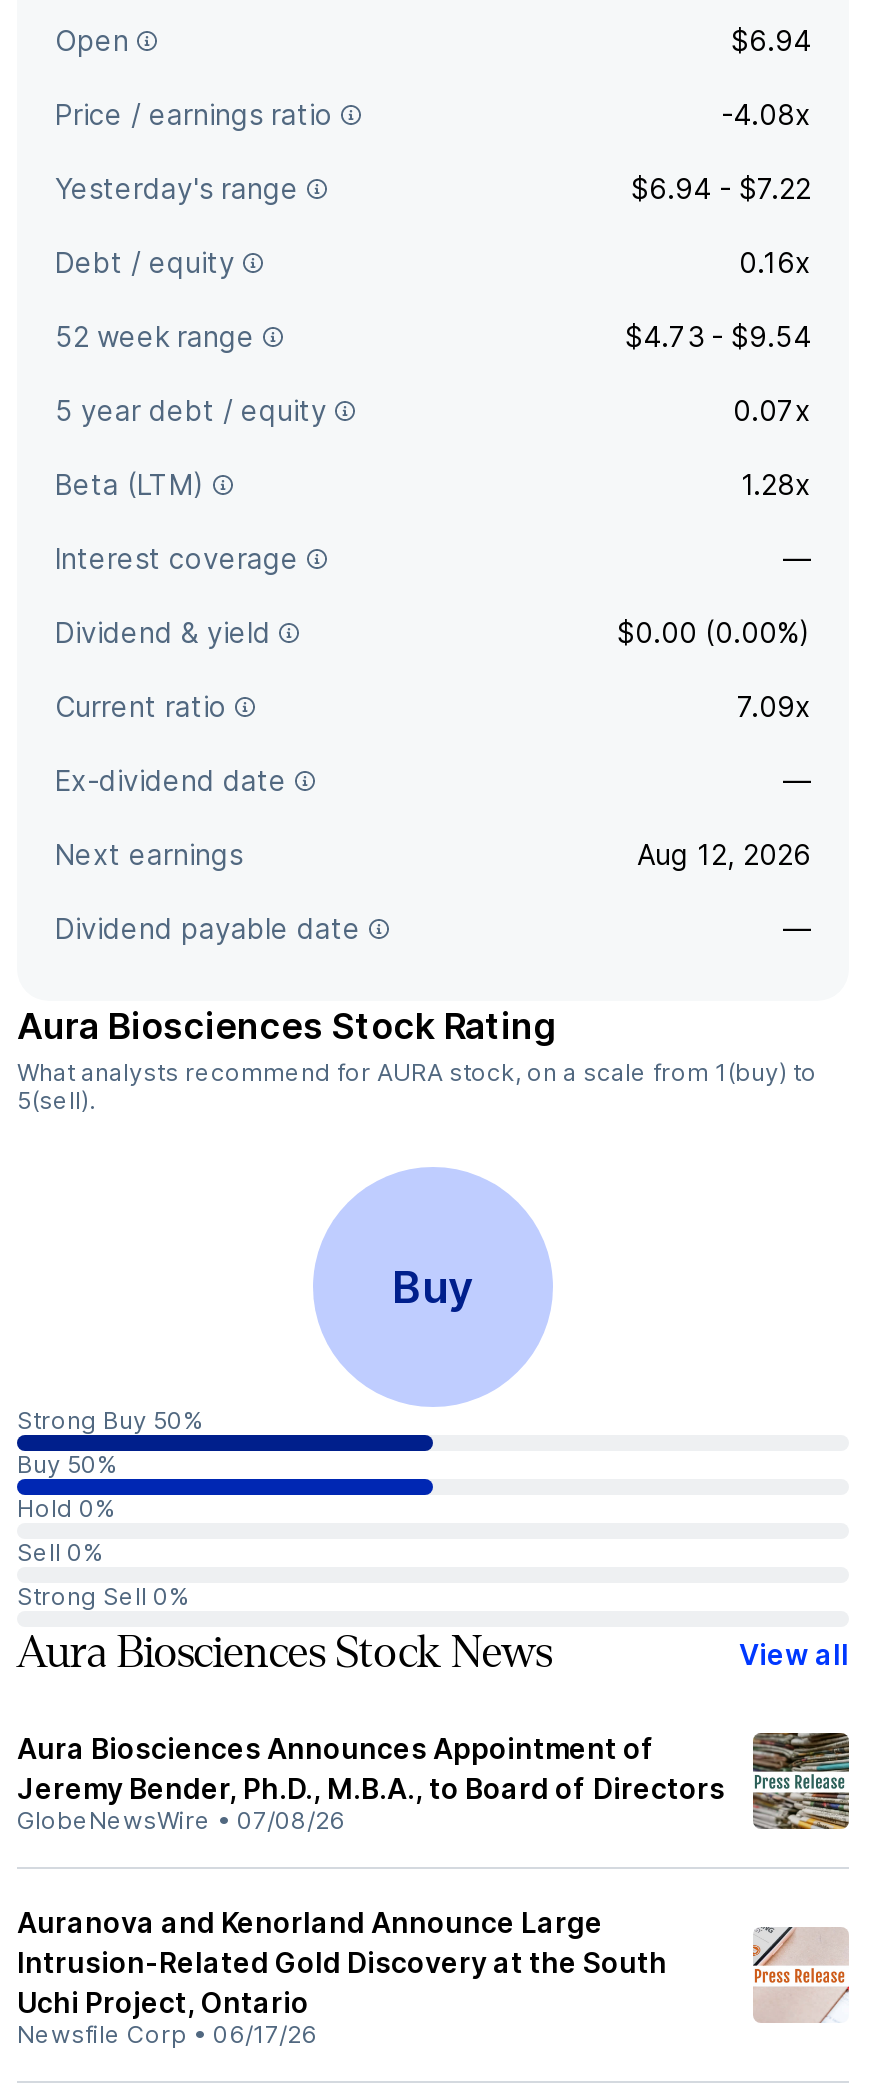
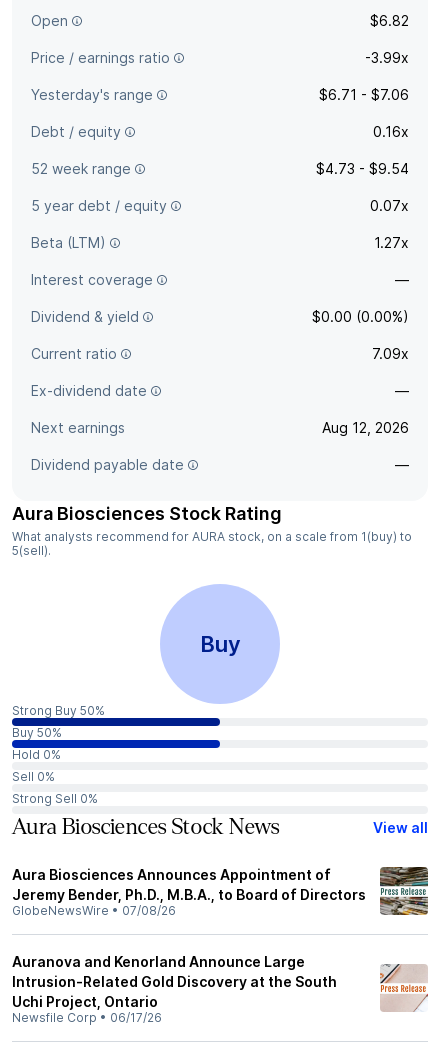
- $6.94
+ $6.82

- -4.08x
+ -3.99x

- $6.94 - $7.22
+ $6.71 - $7.06

- 1.28x
+ 1.27x
